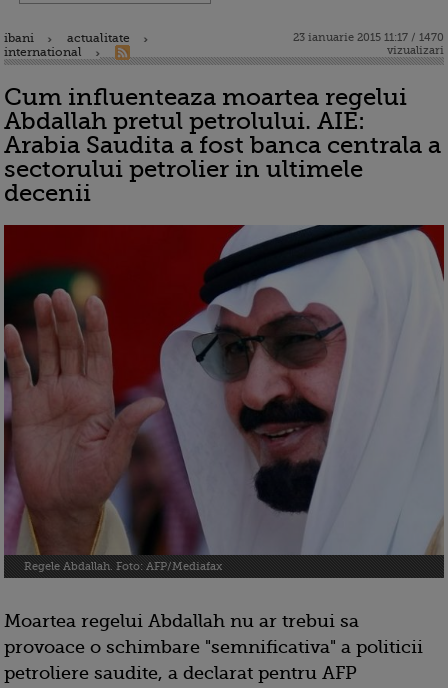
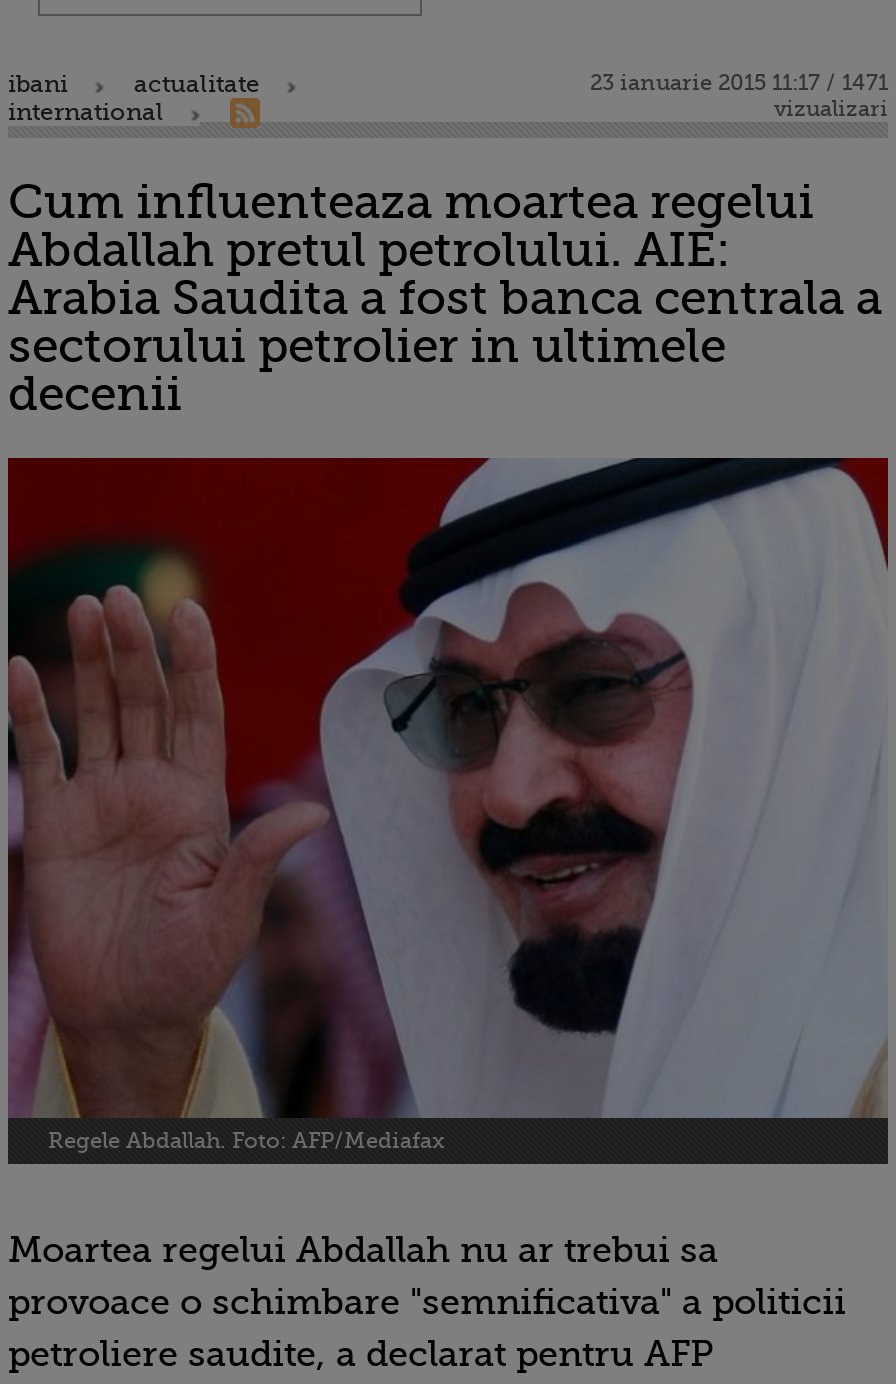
- 23 ianuarie 2015 11:17 / 1470
+ 23 ianuarie 2015 11:17 / 1471
